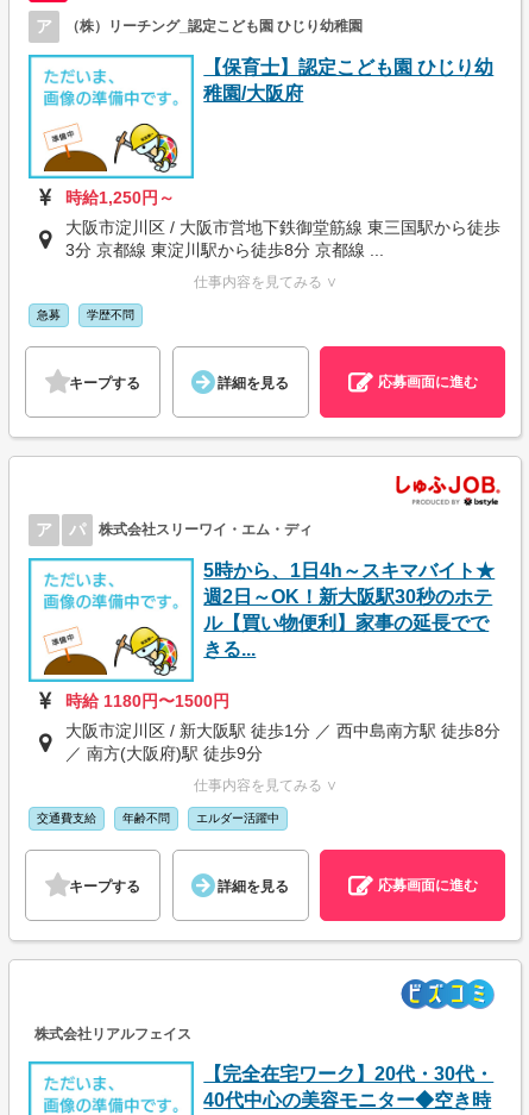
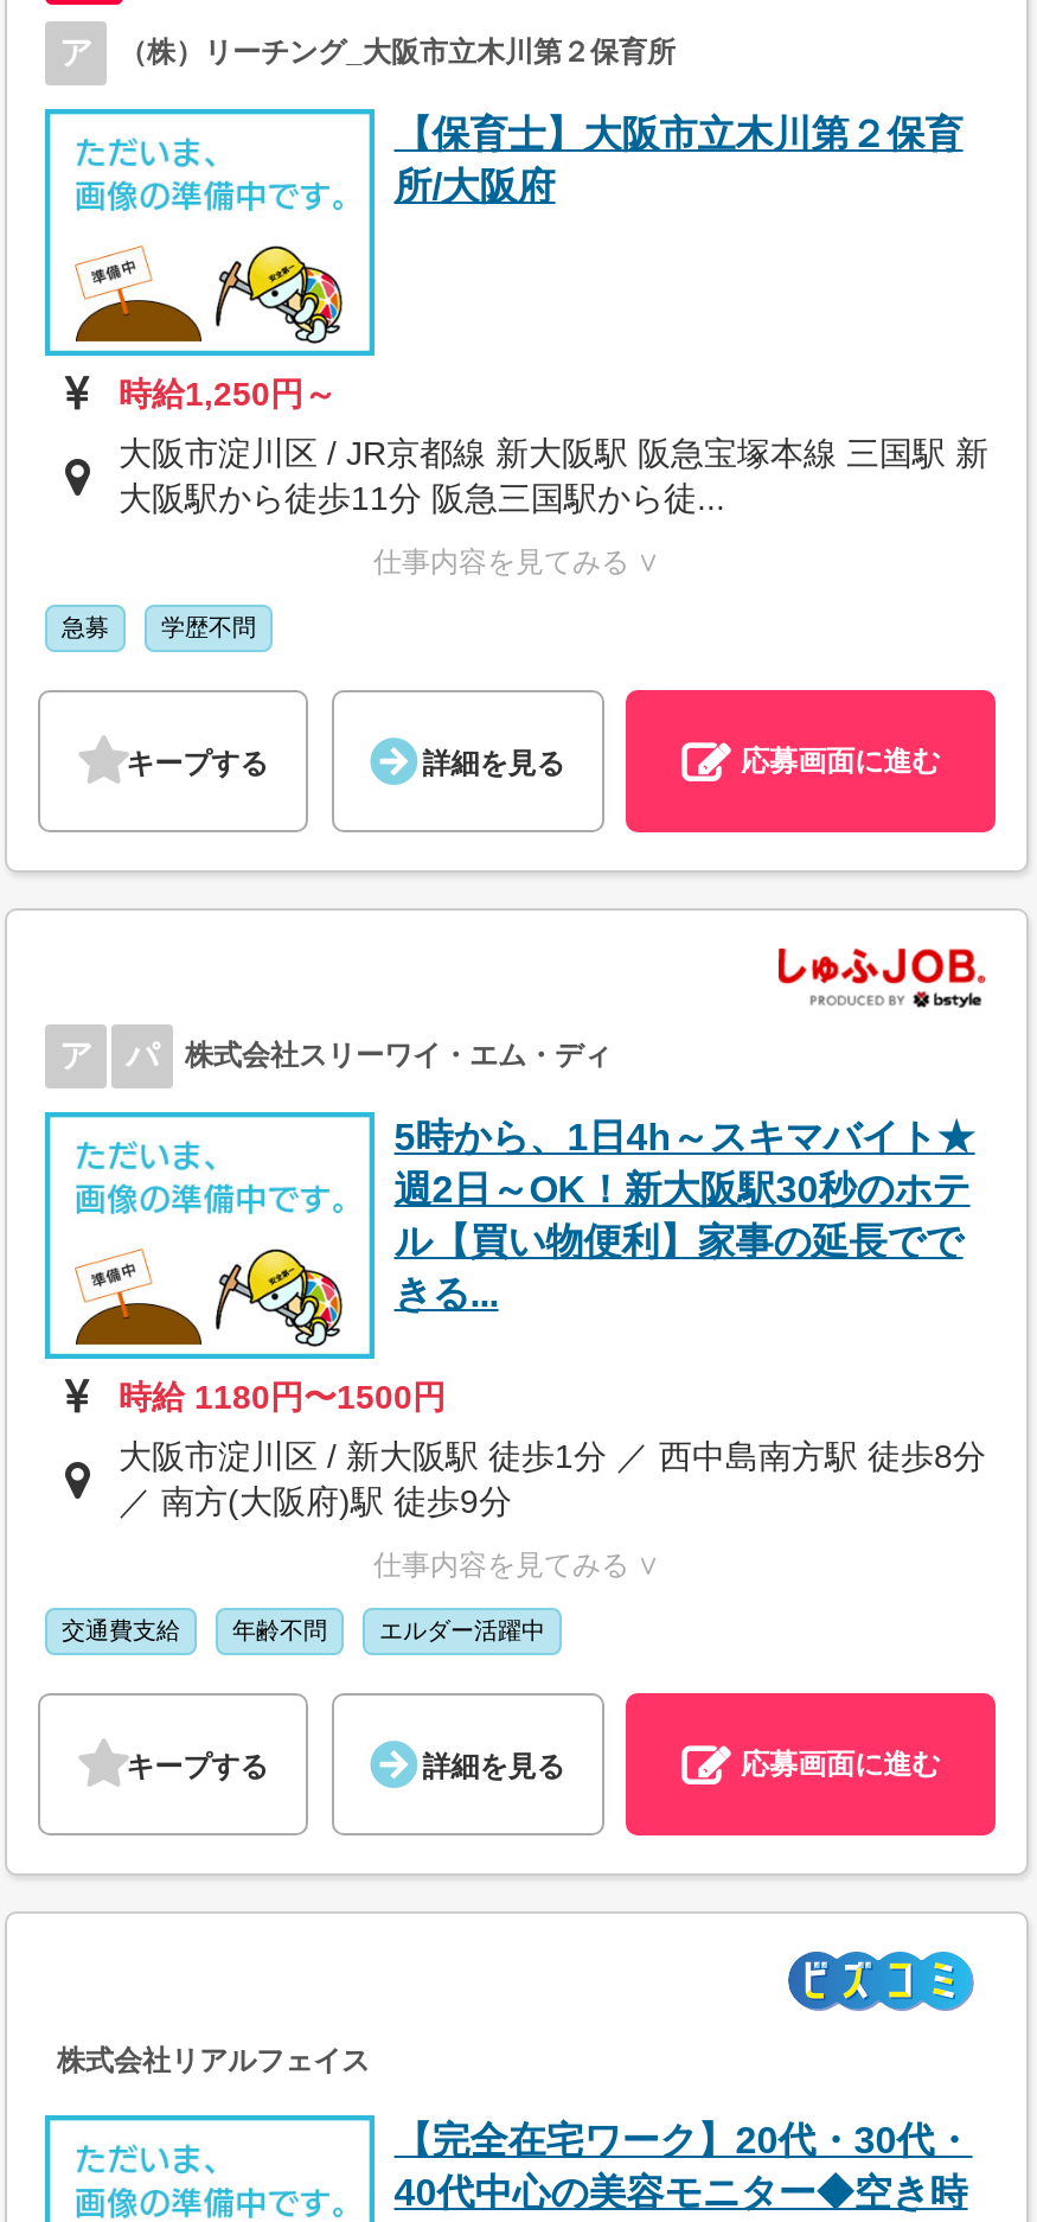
- （株）リーチング_認定こども園 ひじり幼稚園
+ （株）リーチング_大阪市立木川第２保育所

- 【保育士】認定こども園 ひじり幼
- 稚園/大阪府
+ 【保育士】大阪市立木川第２保育
+ 所/大阪府

- 大阪市淀川区 / 大阪市営地下鉄御堂筋線 東三国駅から徒歩
- 3分 京都線 東淀川駅から徒歩8分 京都線 ...
+ 大阪市淀川区 / JR京都線 新大阪駅 阪急宝塚本線 三国駅 新
+ 大阪駅から徒歩11分 阪急三国駅から徒...
